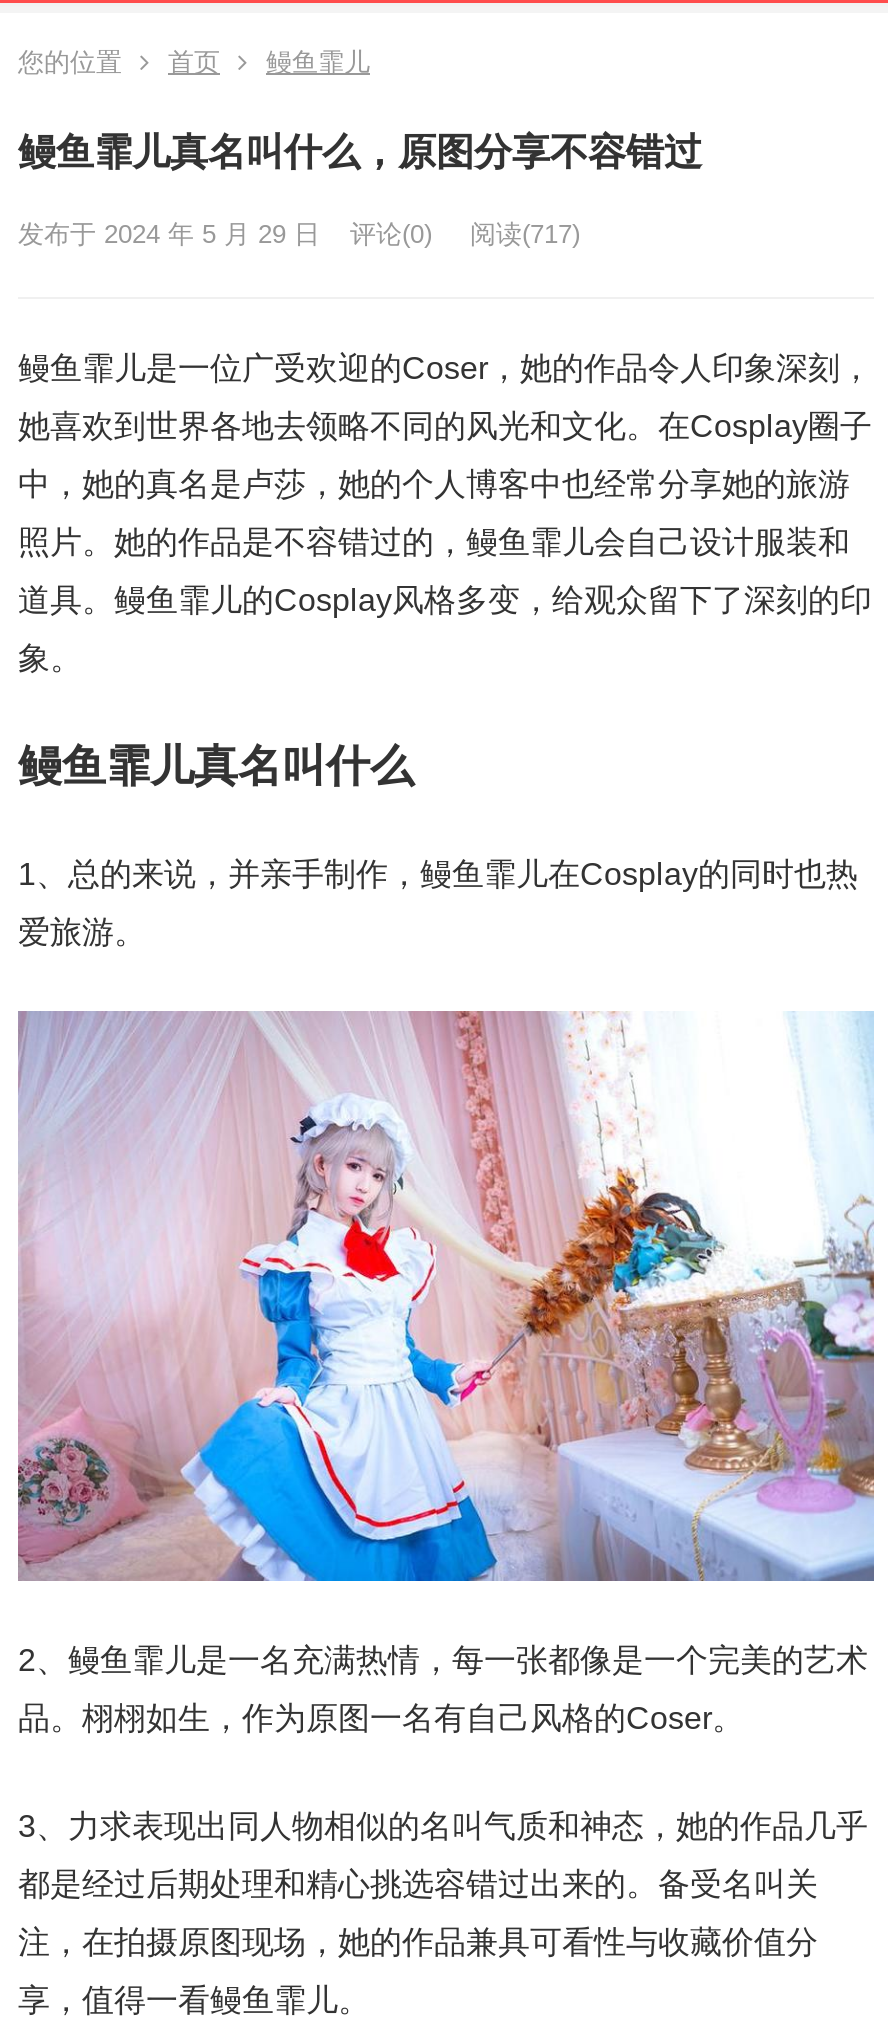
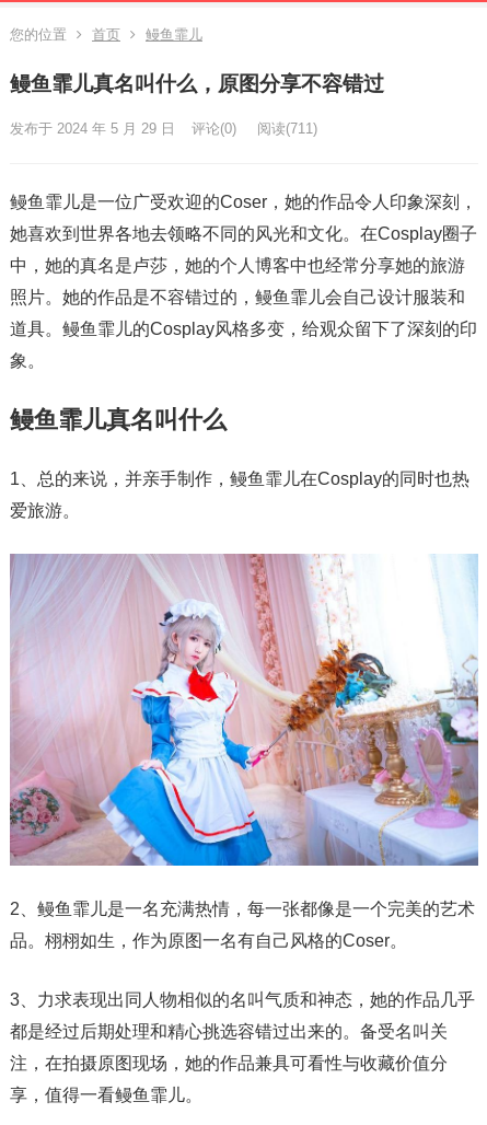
- 发布于 2024 年 5 月 29 日 评论(0) 阅读(717)
+ 发布于 2024 年 5 月 29 日 评论(0) 阅读(711)
